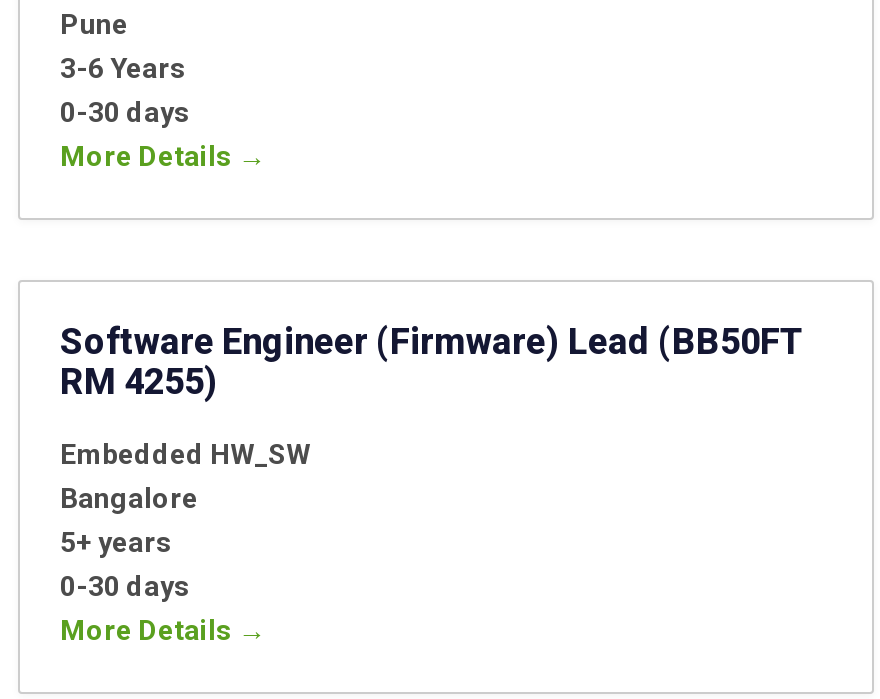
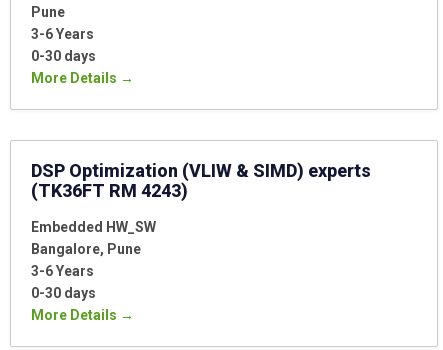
- Software Engineer (Firmware) Lead (BB50FT
- RM 4255)
+ DSP Optimization (VLIW & SIMD) experts
+ (TK36FT RM 4243)

- Bangalore
- 5+ years
+ Bangalore Pune
+ 3-6 Years
